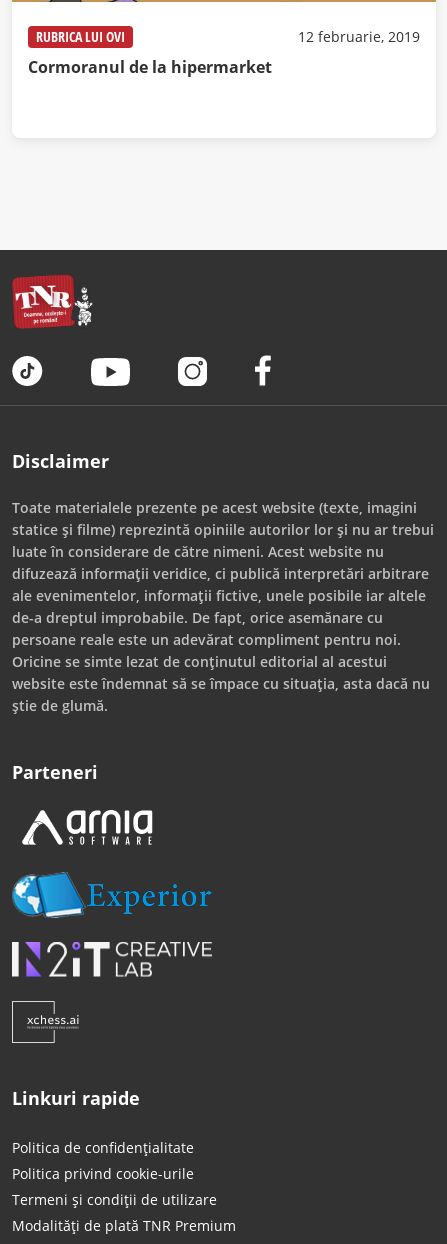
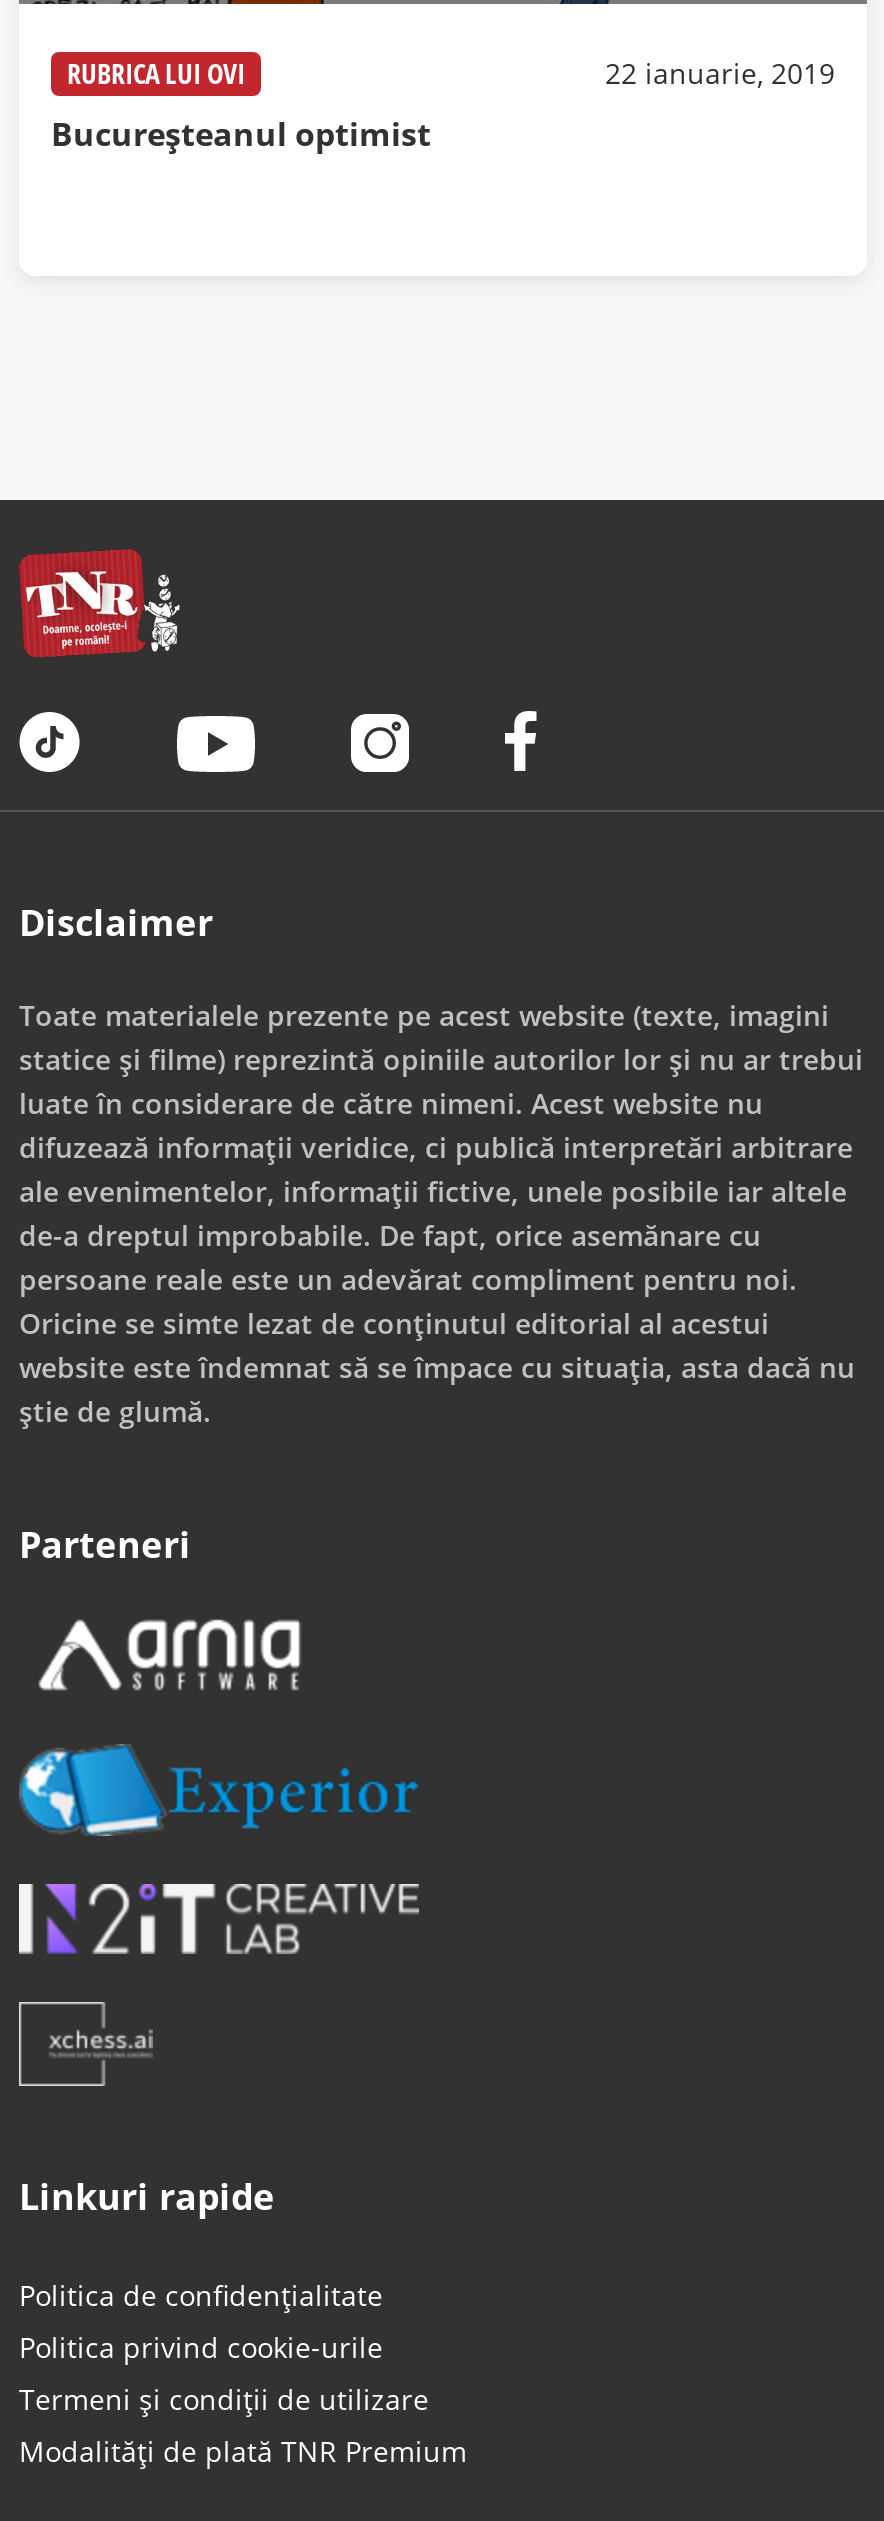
- 12 februarie, 2019
+ 22 ianuarie, 2019

- Cormoranul de la hipermarket
+ Bucureșteanul optimist
